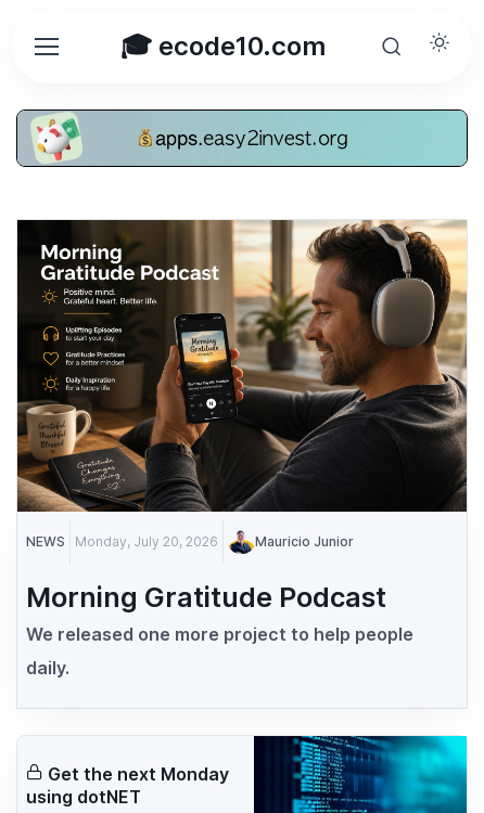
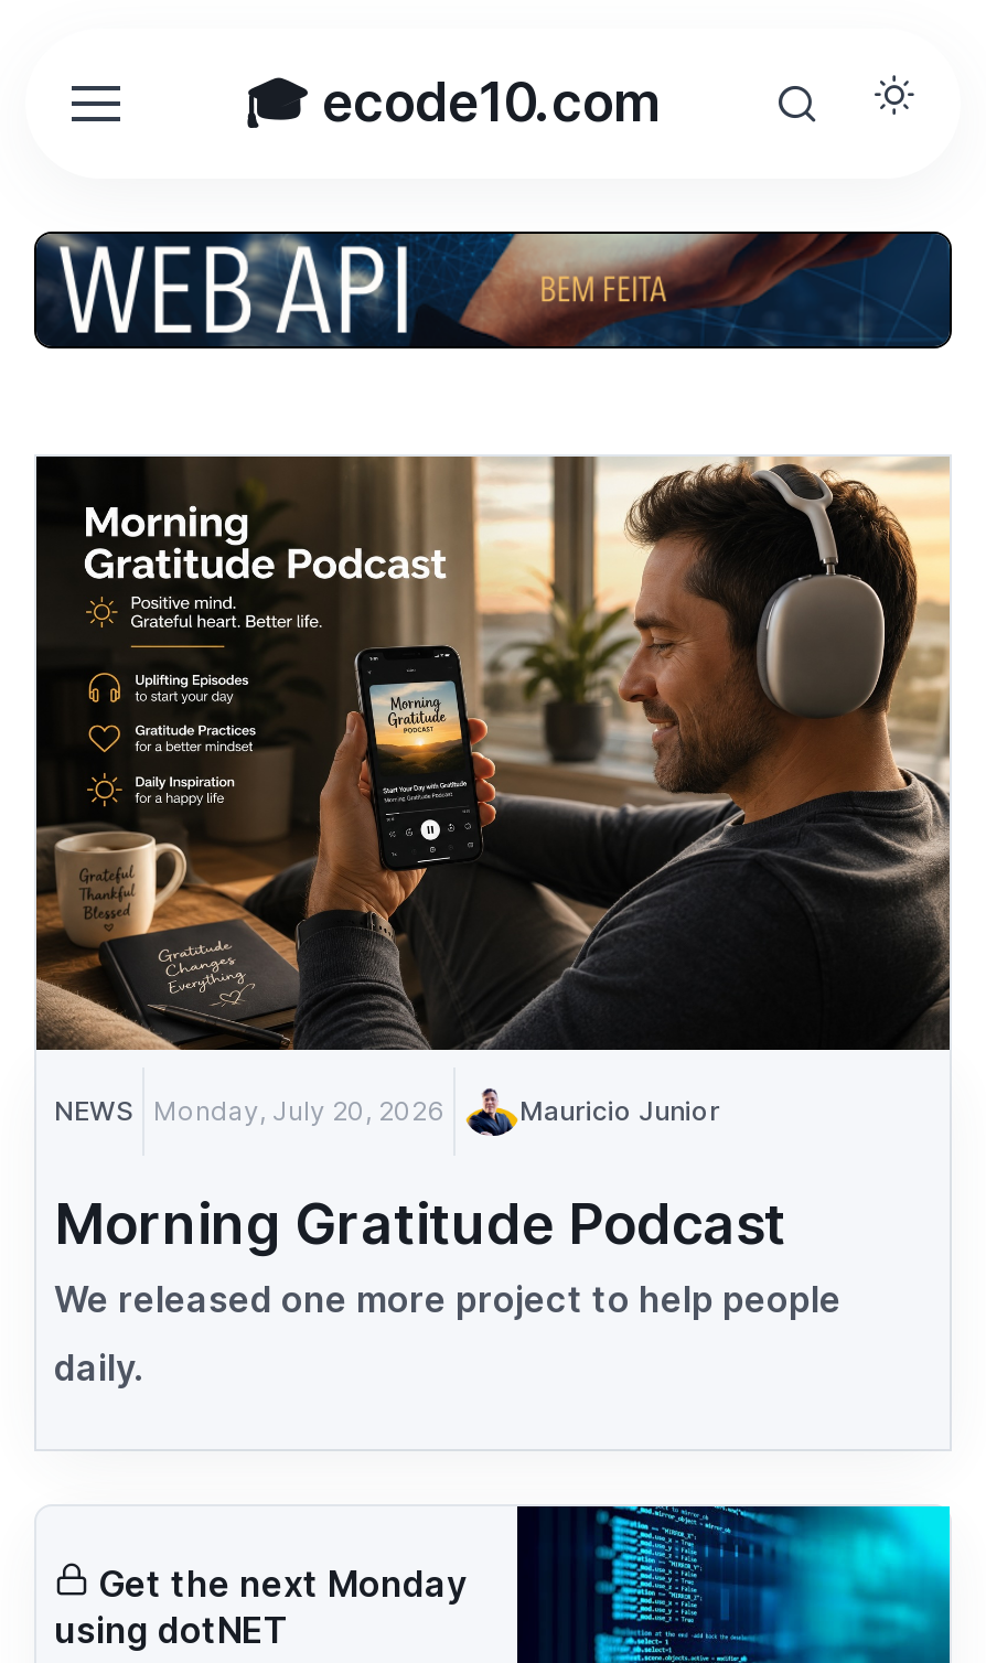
- [image]
+ [image]
